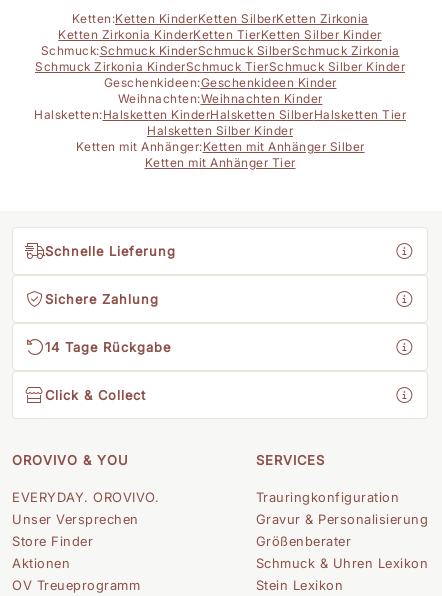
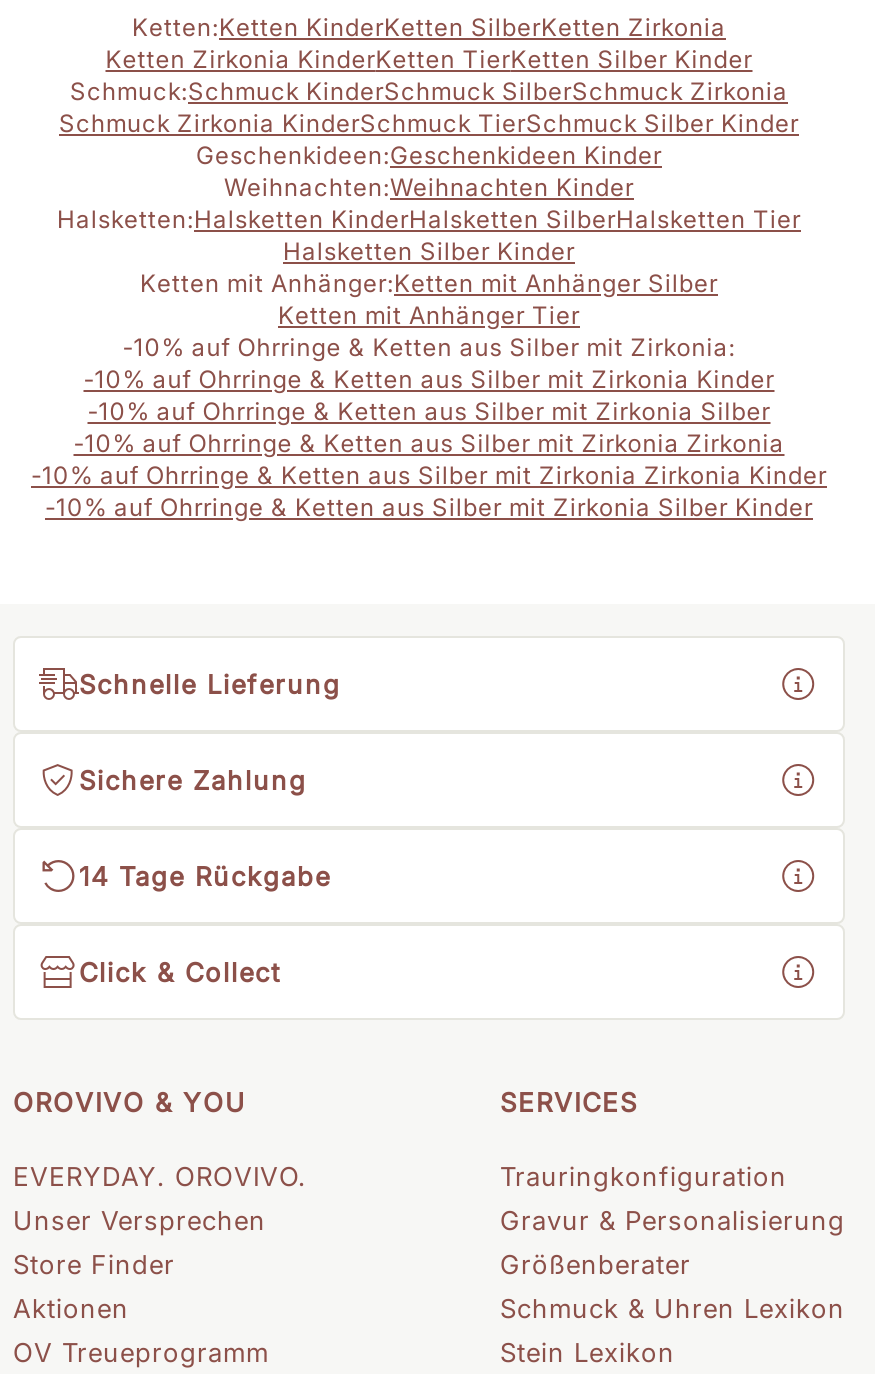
+ -10% auf Ohrringe & Ketten aus Silber mit Zirkonia:
+ -10% auf Ohrringe & Ketten aus Silber mit Zirkonia Kinder
+ -10% auf Ohrringe & Ketten aus Silber mit Zirkonia Silber
+ -10% auf Ohrringe & Ketten aus Silber mit Zirkonia Zirkonia
+ -10% auf Ohrringe & Ketten aus Silber mit Zirkonia Zirkonia Kinder
+ -10% auf Ohrringe & Ketten aus Silber mit Zirkonia Silber Kinder
